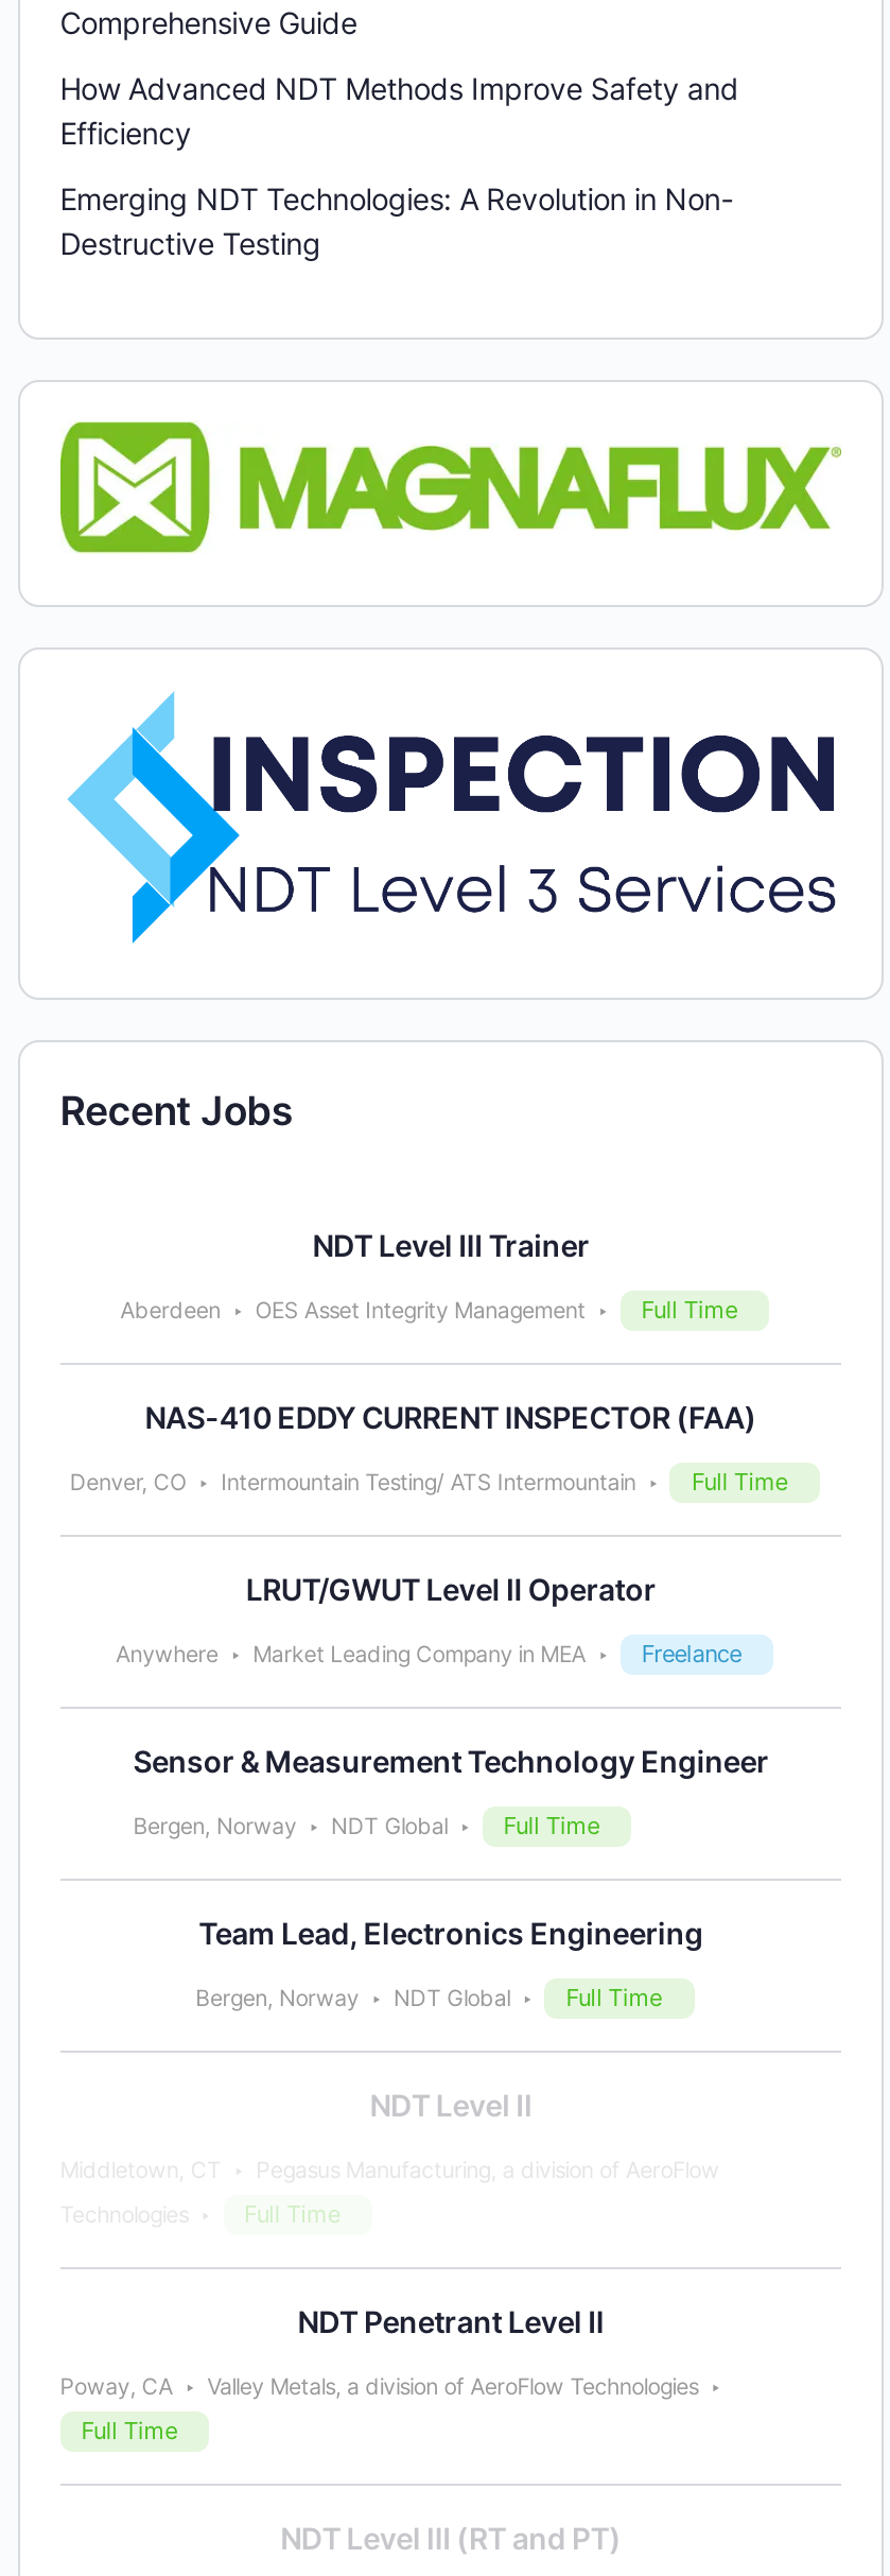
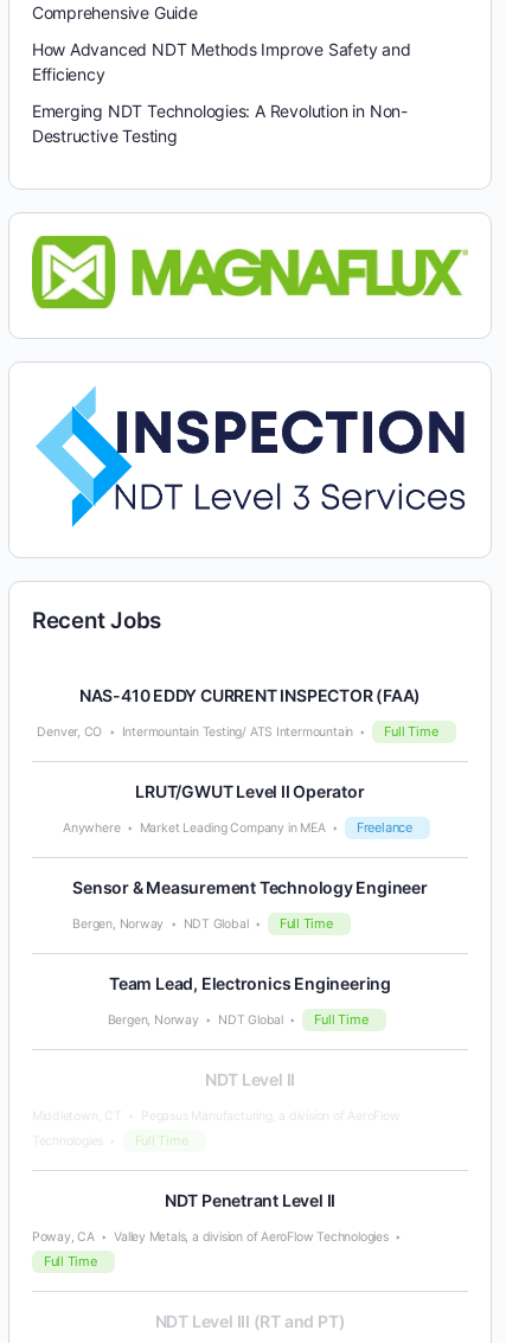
- NDT Level III Trainer
- Aberdeen
- OES Asset Integrity Management
- Full Time
